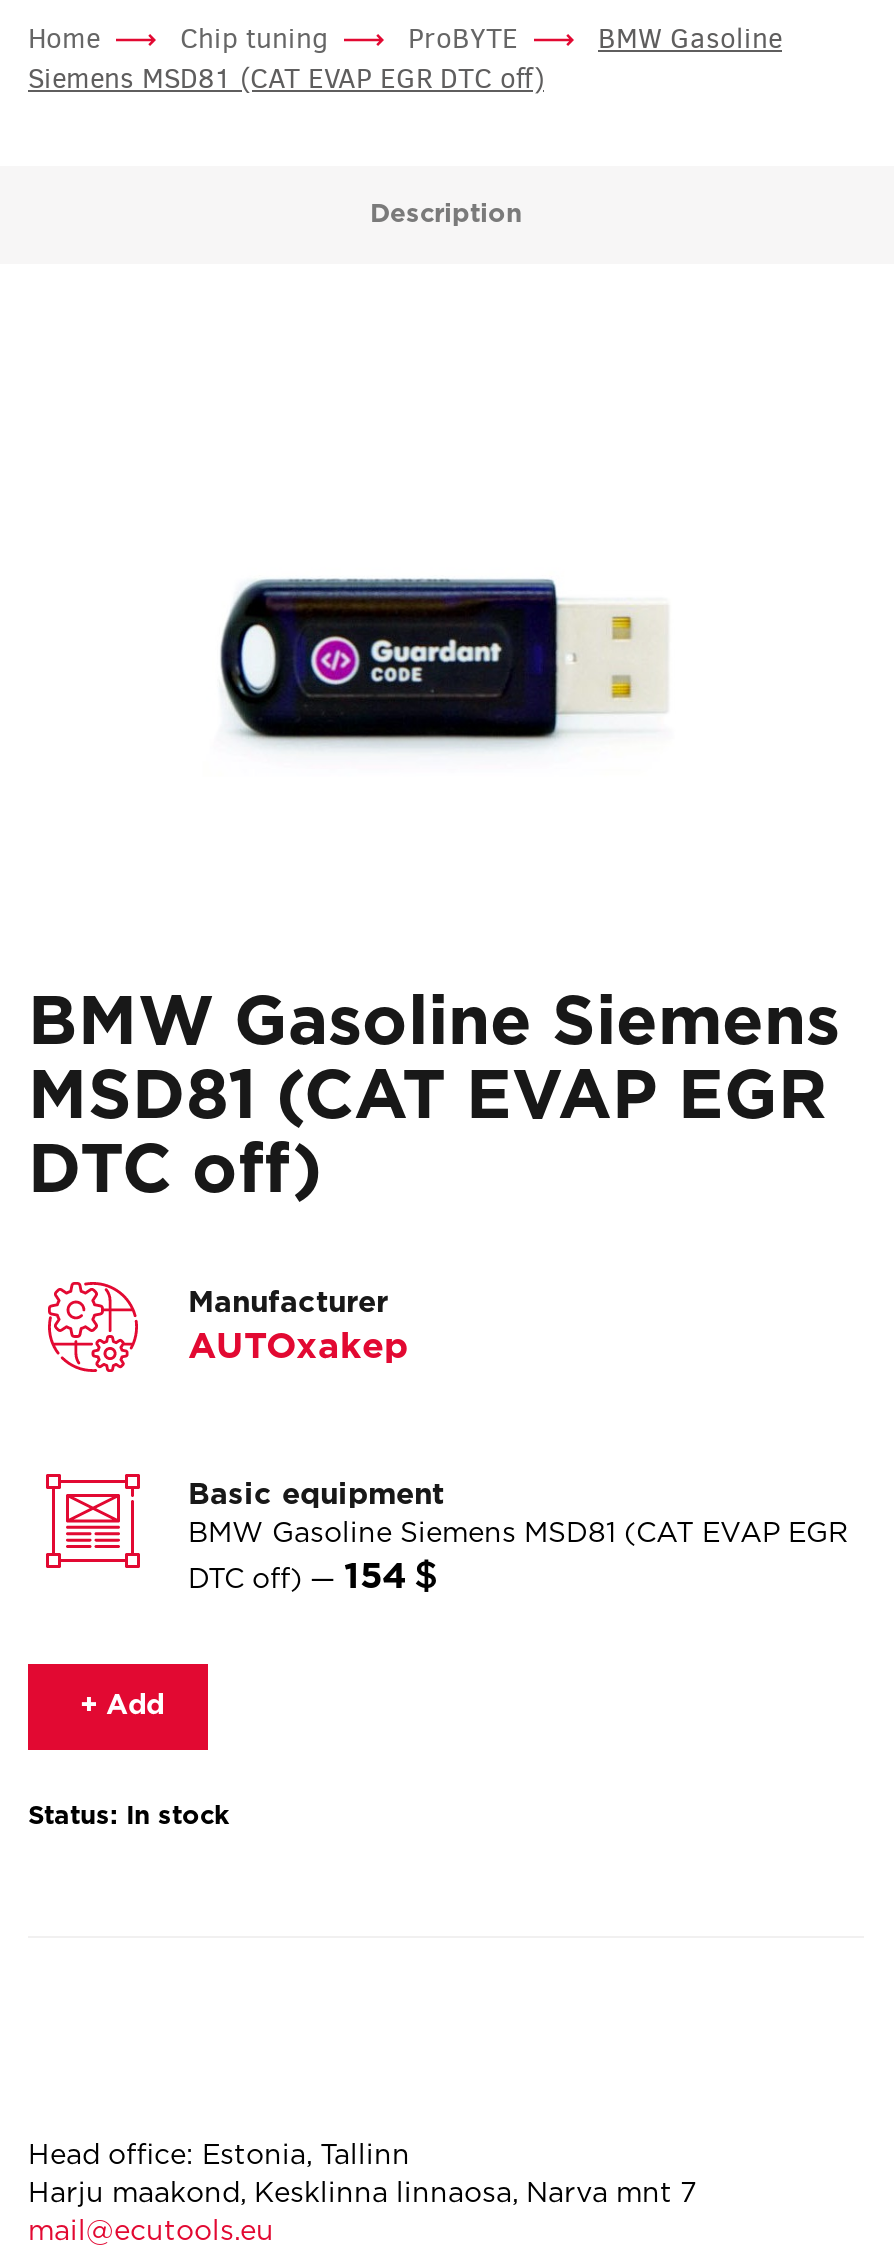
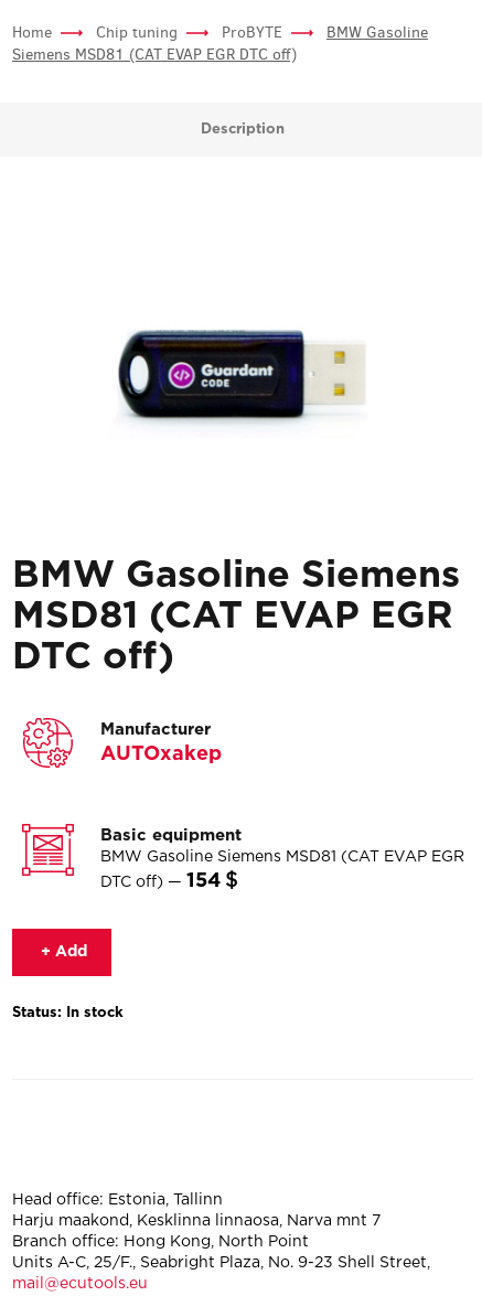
+ Branch office: Hong Kong, North Point
+ Units A-C, 25/F., Seabright Plaza, No. 9-23 Shell Street,
